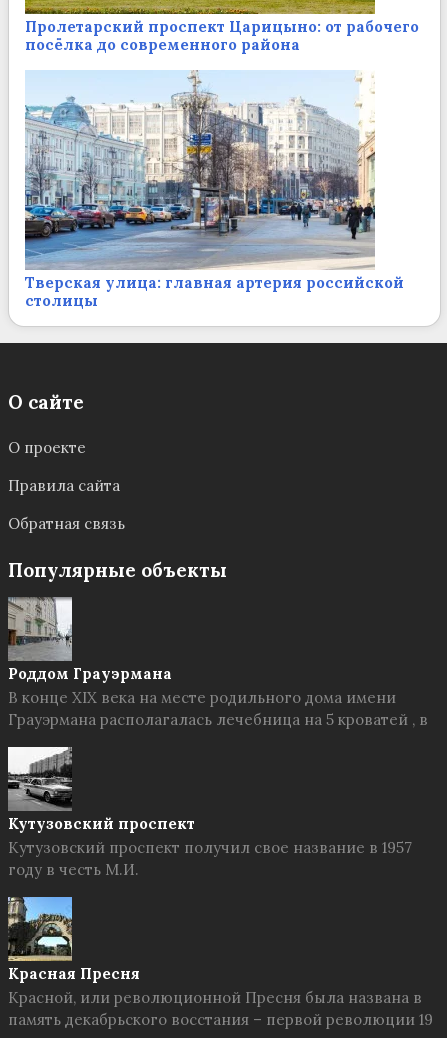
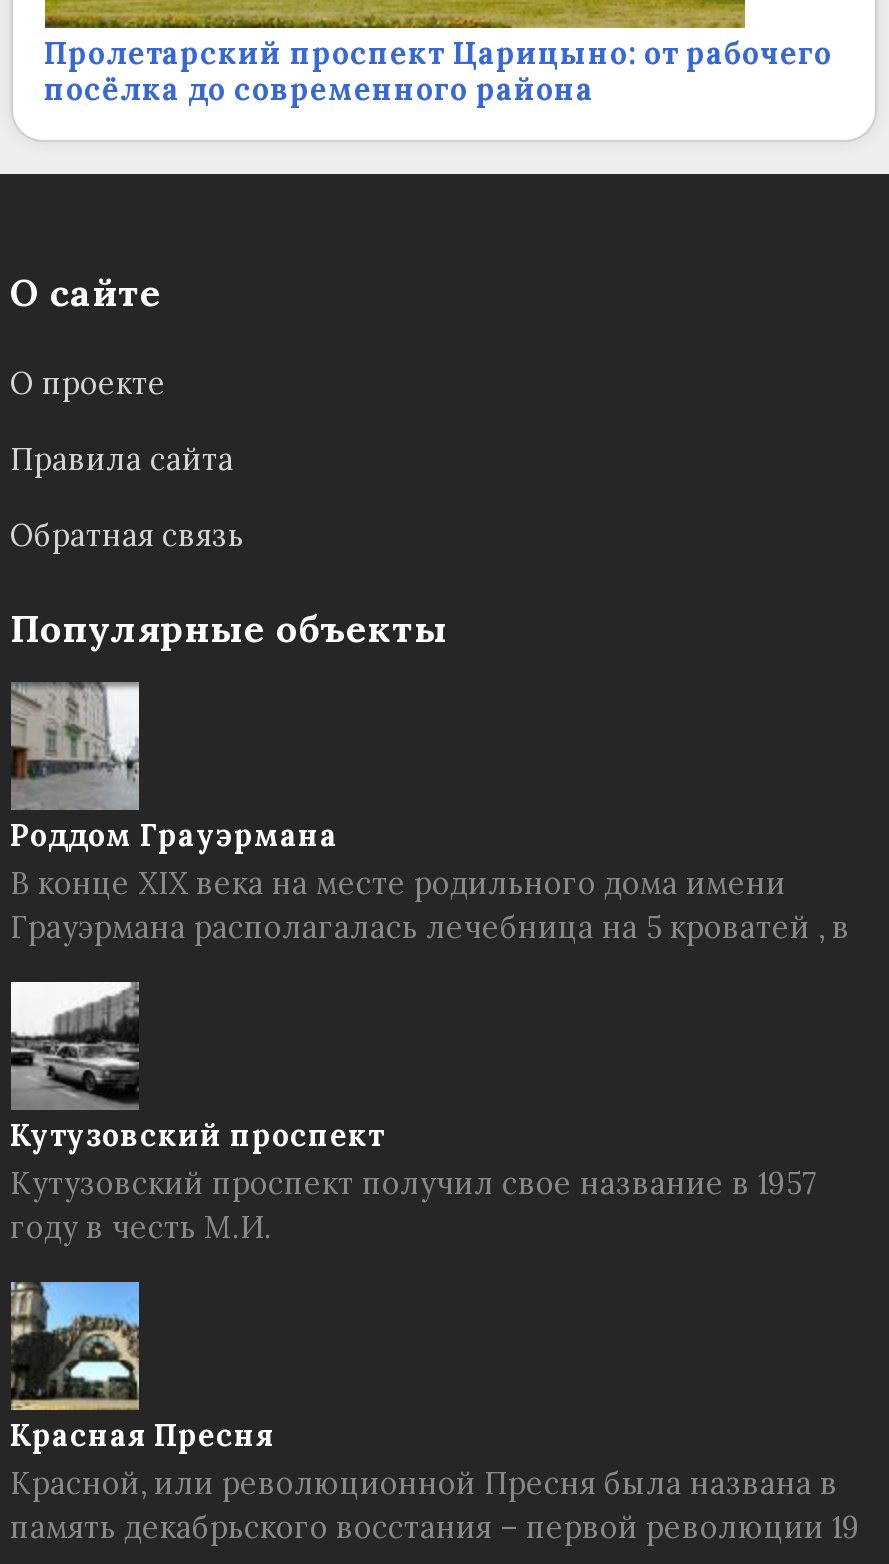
- [image]
- Тверская улица: главная артерия российской
- столицы
